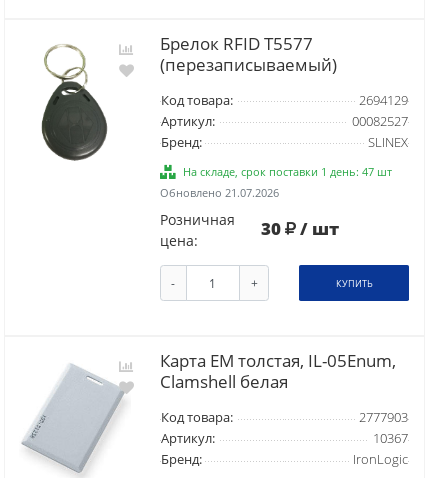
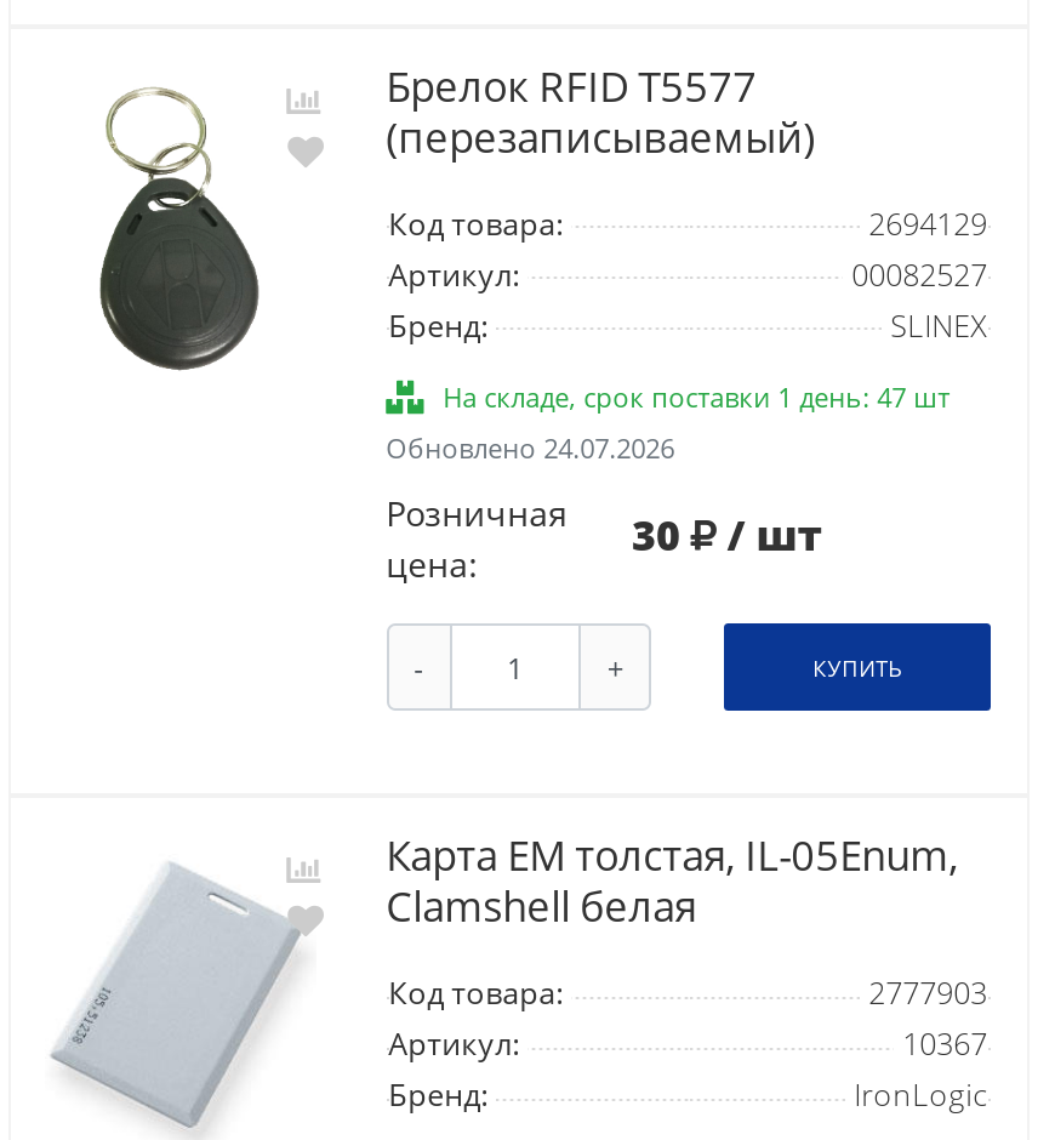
- Обновлено 21.07.2026
+ Обновлено 24.07.2026
